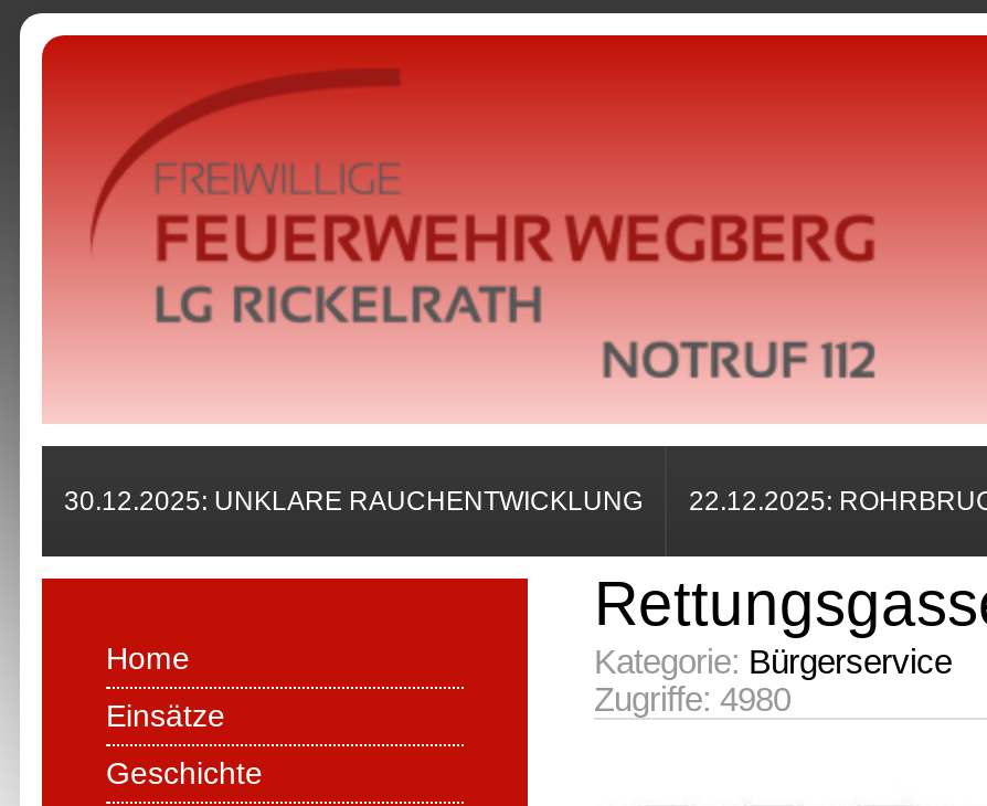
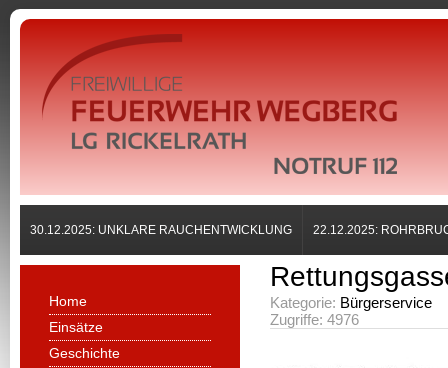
- Zugriffe: 4980
+ Zugriffe: 4976
